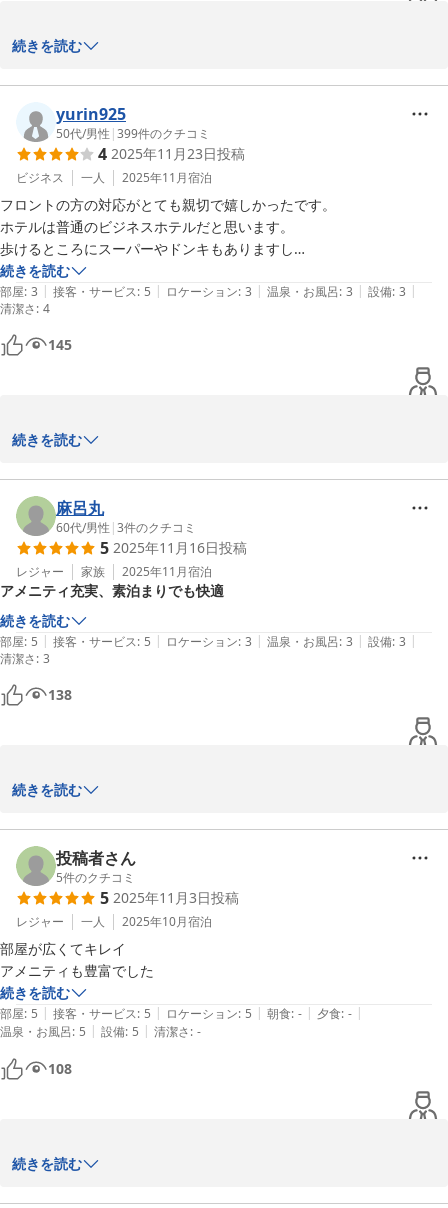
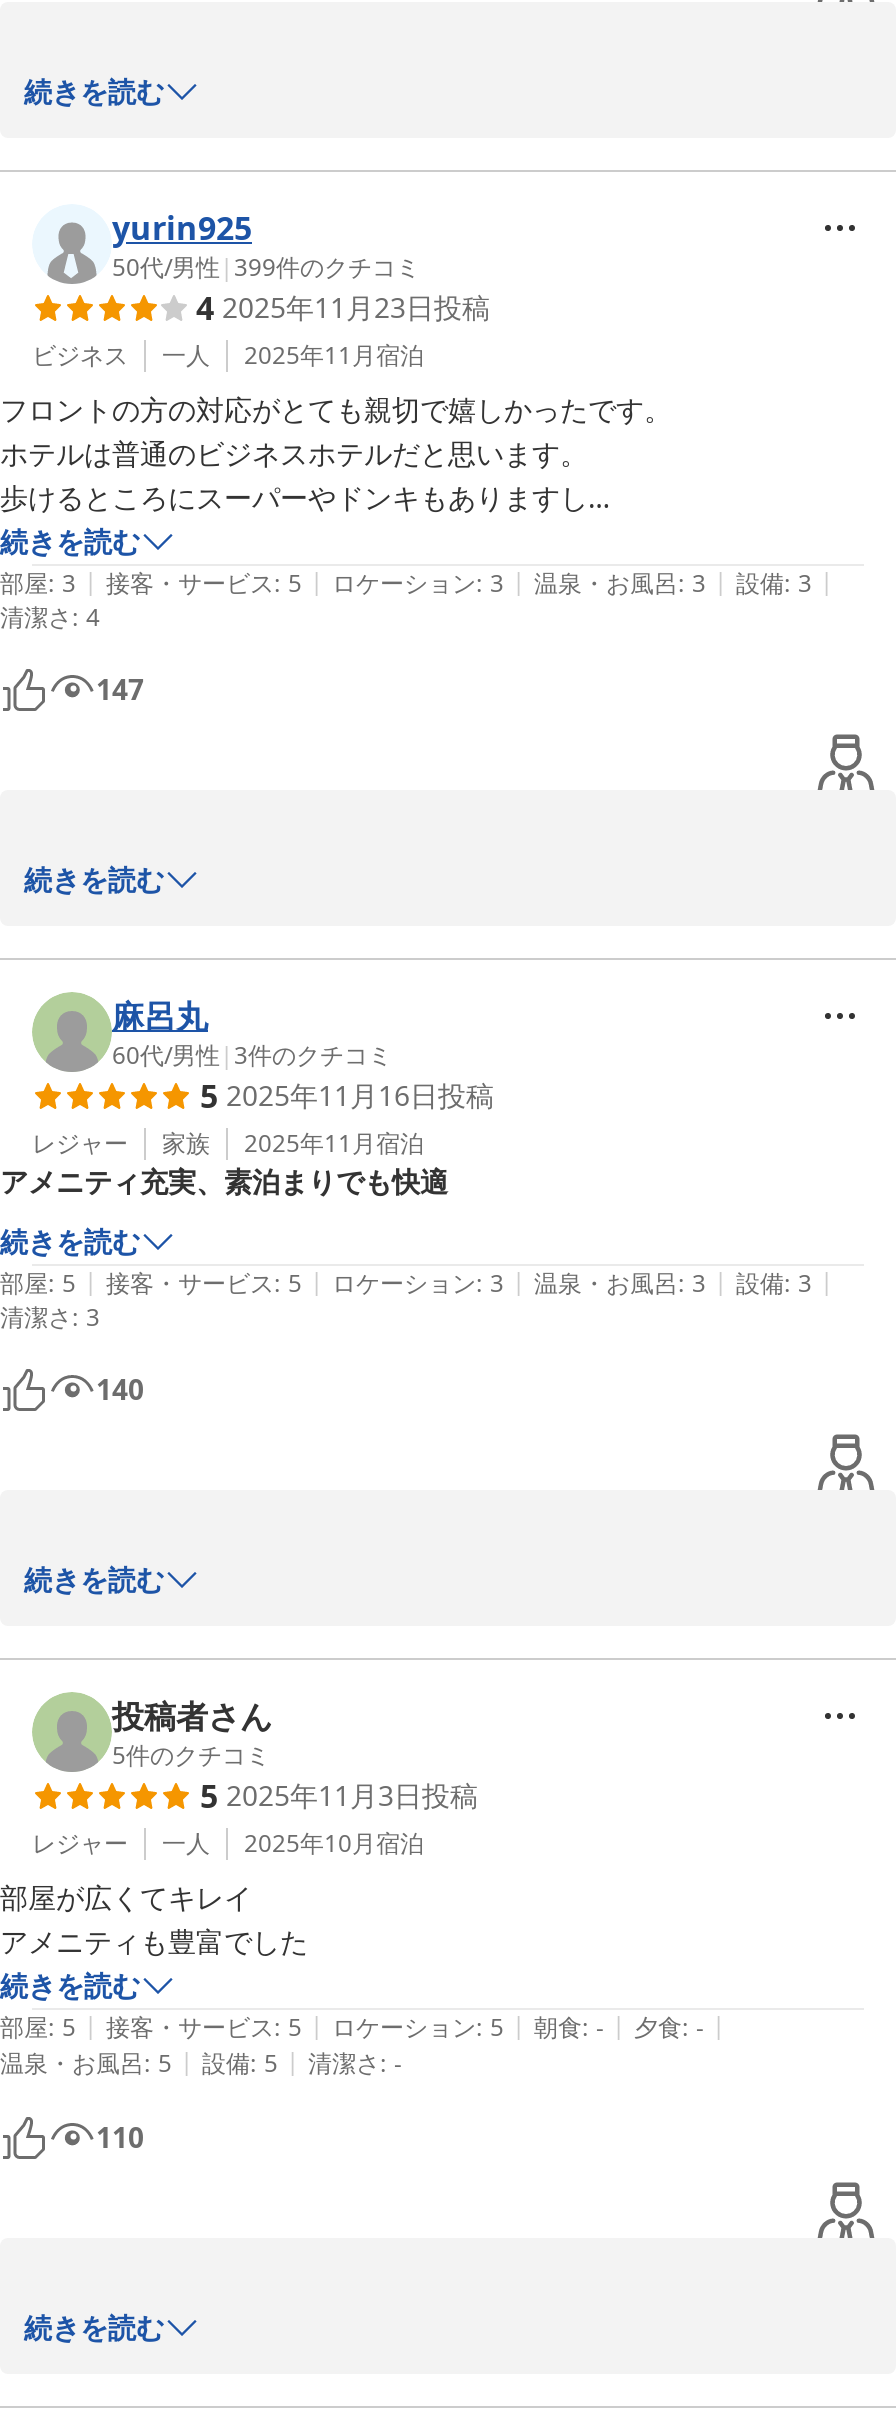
- 145
+ 147

- 138
+ 140

- 108
+ 110
